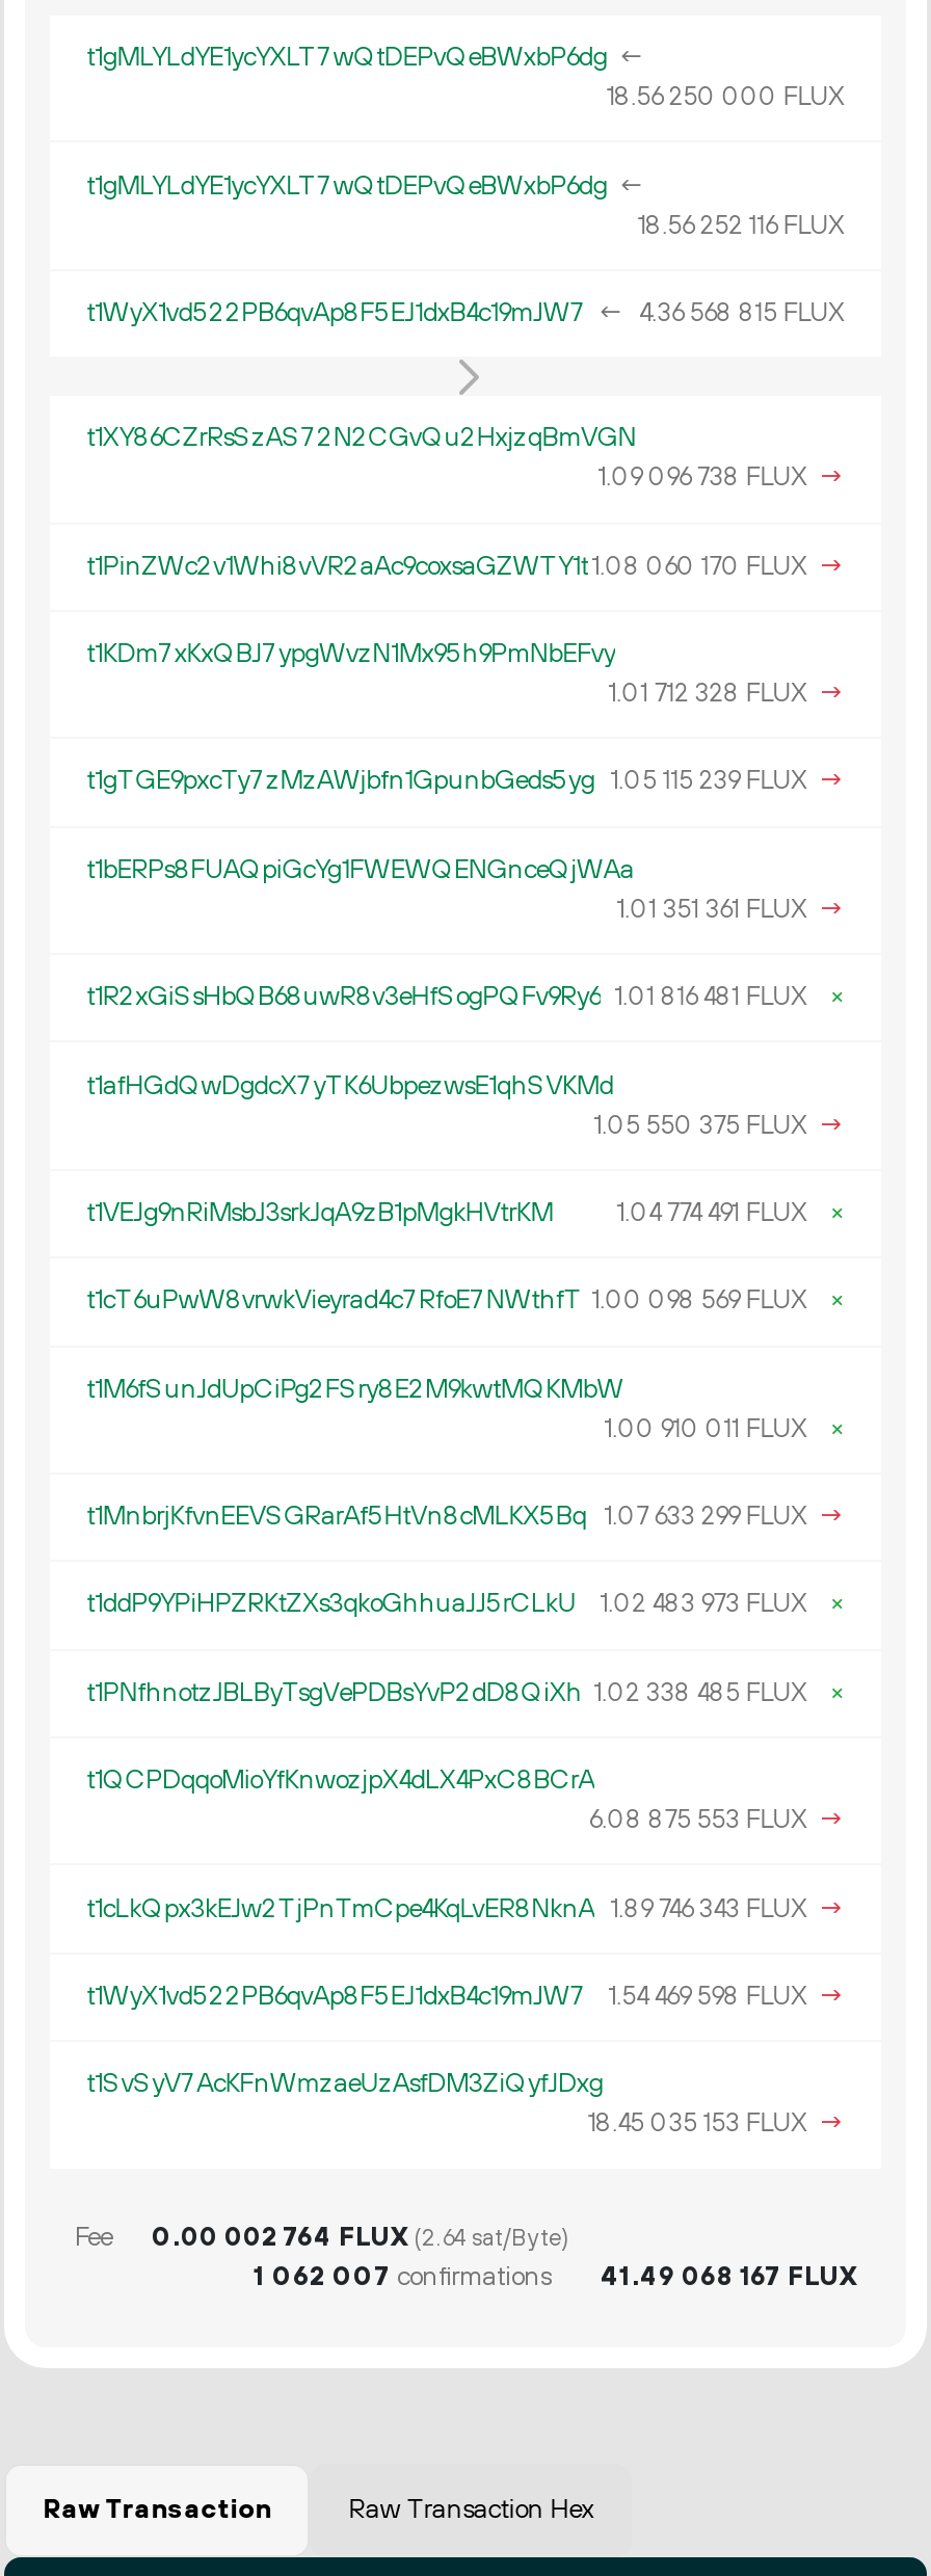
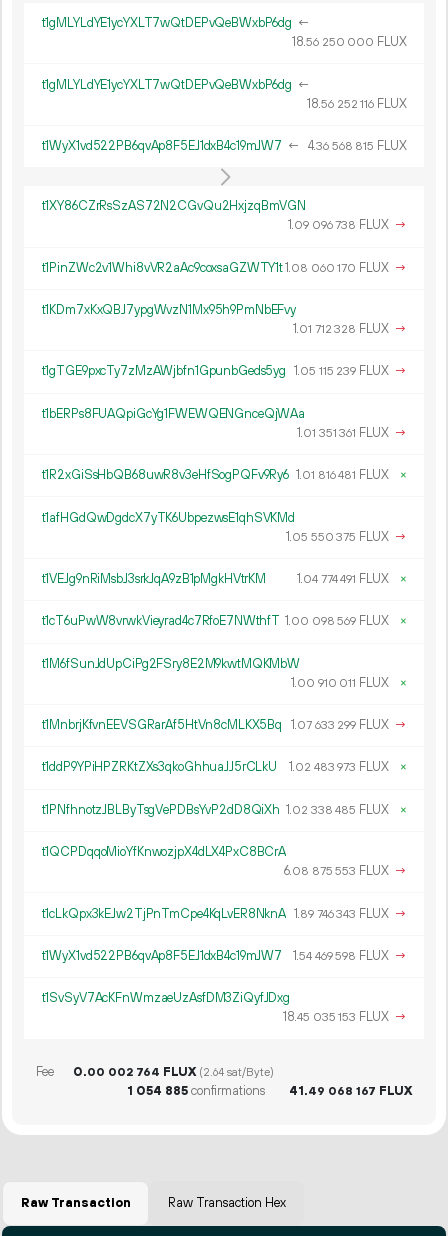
- 1 062 007 confirmations
+ 1 054 885 confirmations
